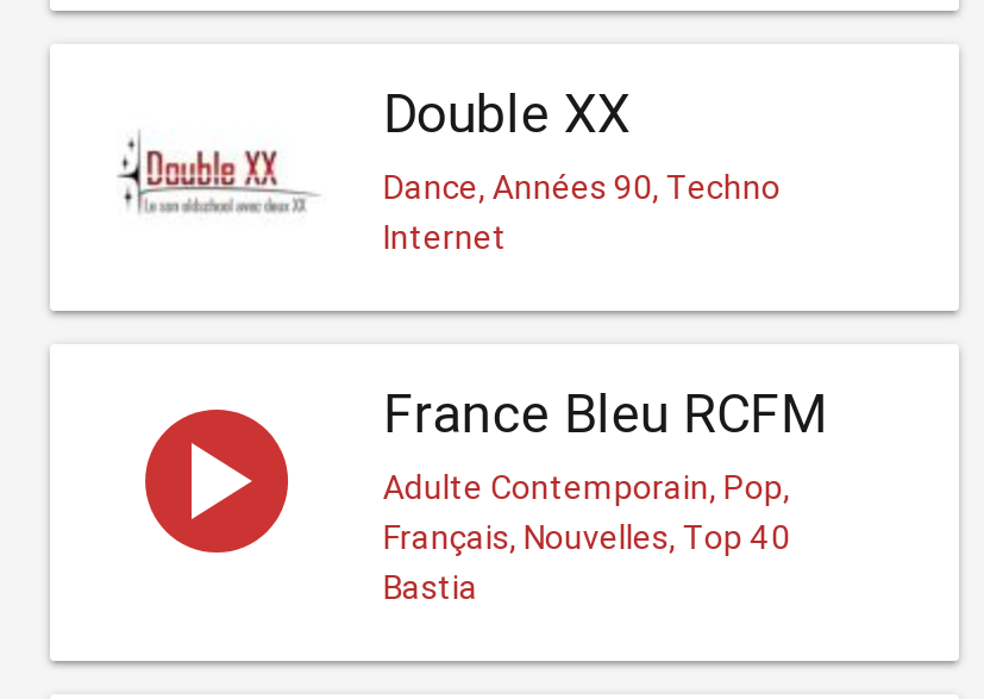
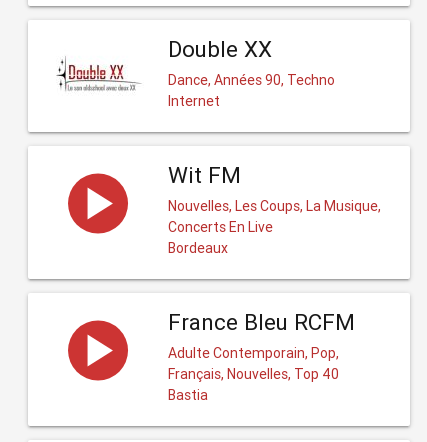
+ Wit FM
+ Nouvelles, Les Coups, La Musique,
+ Concerts En Live
+ Bordeaux
